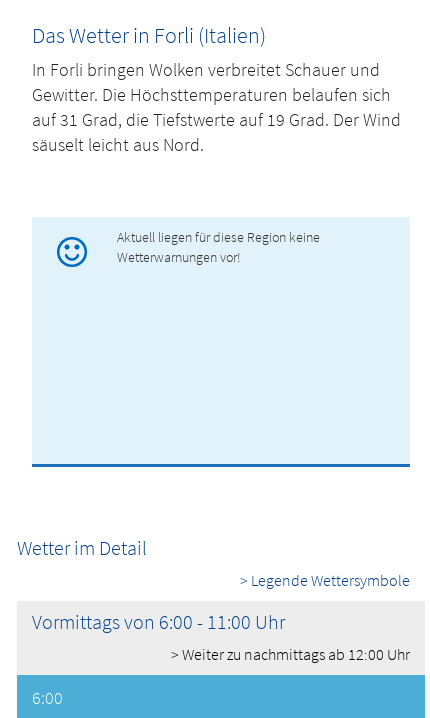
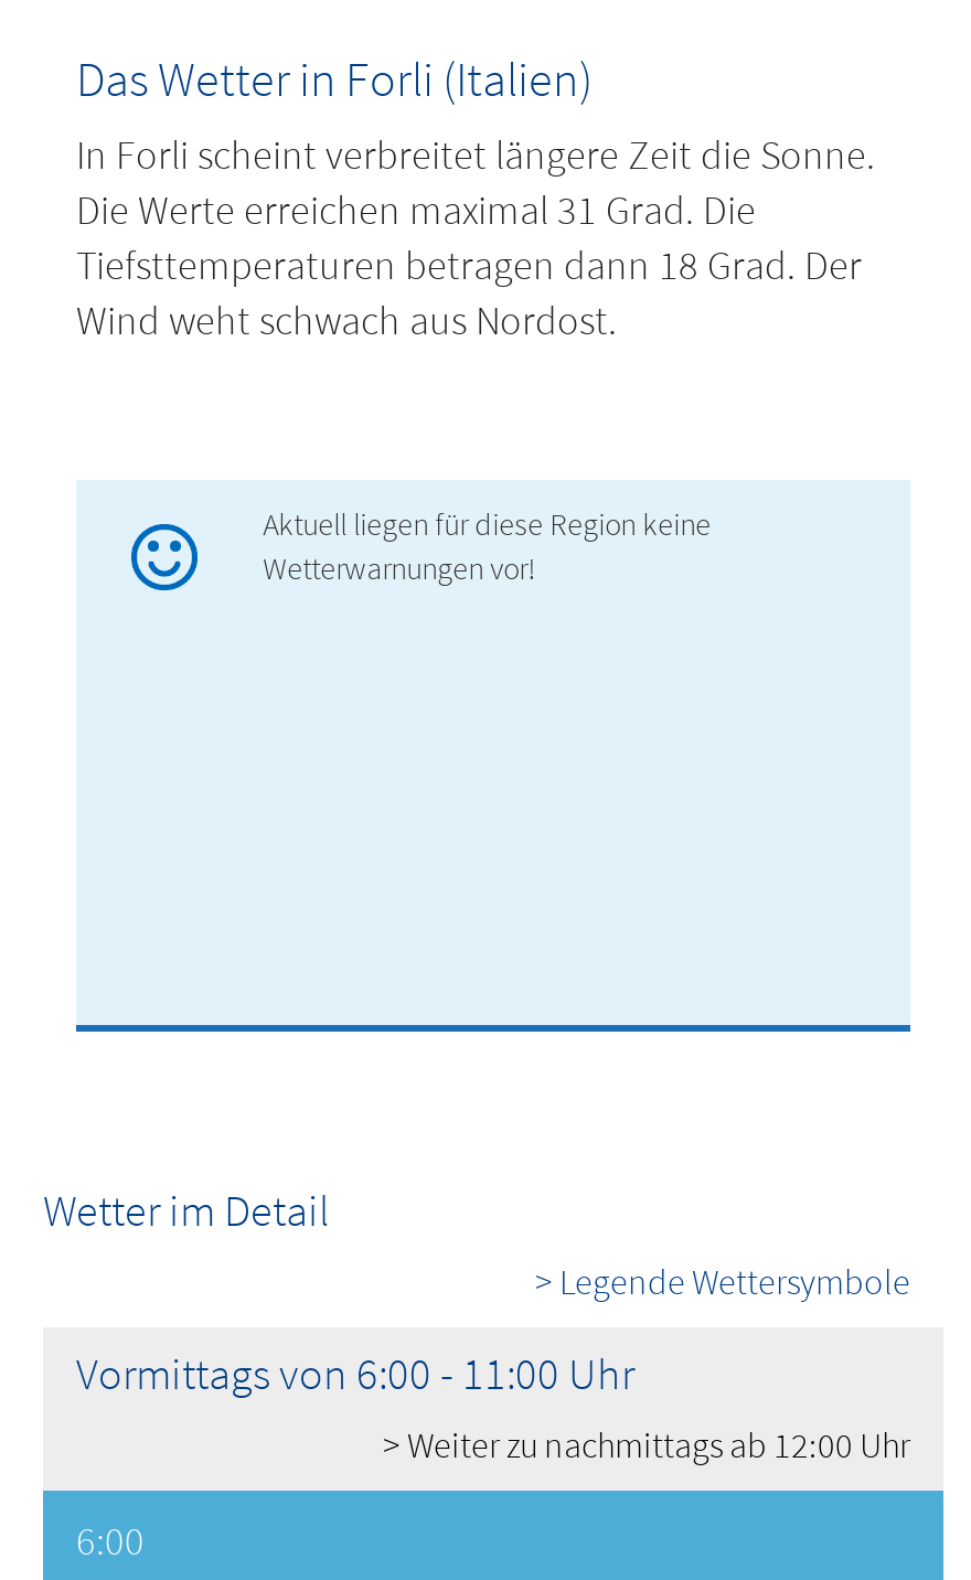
- In Forli bringen Wolken verbreitet Schauer und
- Gewitter. Die Höchsttemperaturen belaufen sich
- auf 31 Grad, die Tiefstwerte auf 19 Grad. Der Wind
- säuselt leicht aus Nord.
+ In Forli scheint verbreitet längere Zeit die Sonne.
+ Die Werte erreichen maximal 31 Grad. Die
+ Tiefsttemperaturen betragen dann 18 Grad. Der
+ Wind weht schwach aus Nordost.
